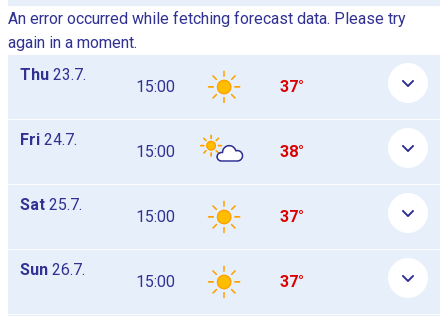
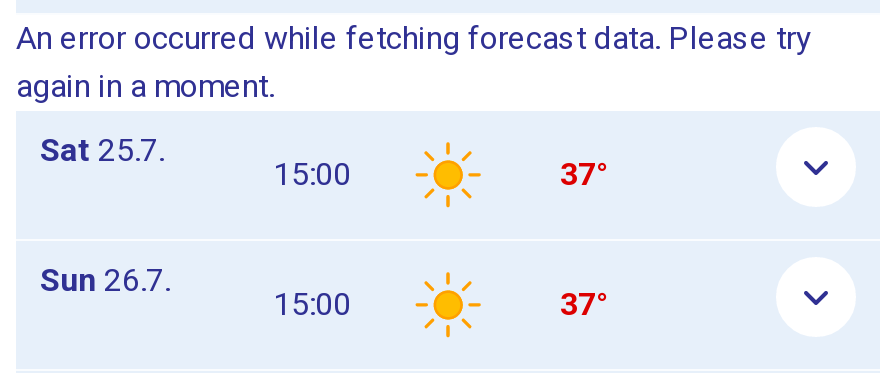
- [image]
- Thu 23.7.
- 15:00
- 37°
- Fri 24.7.
- 15:00
- 38°
